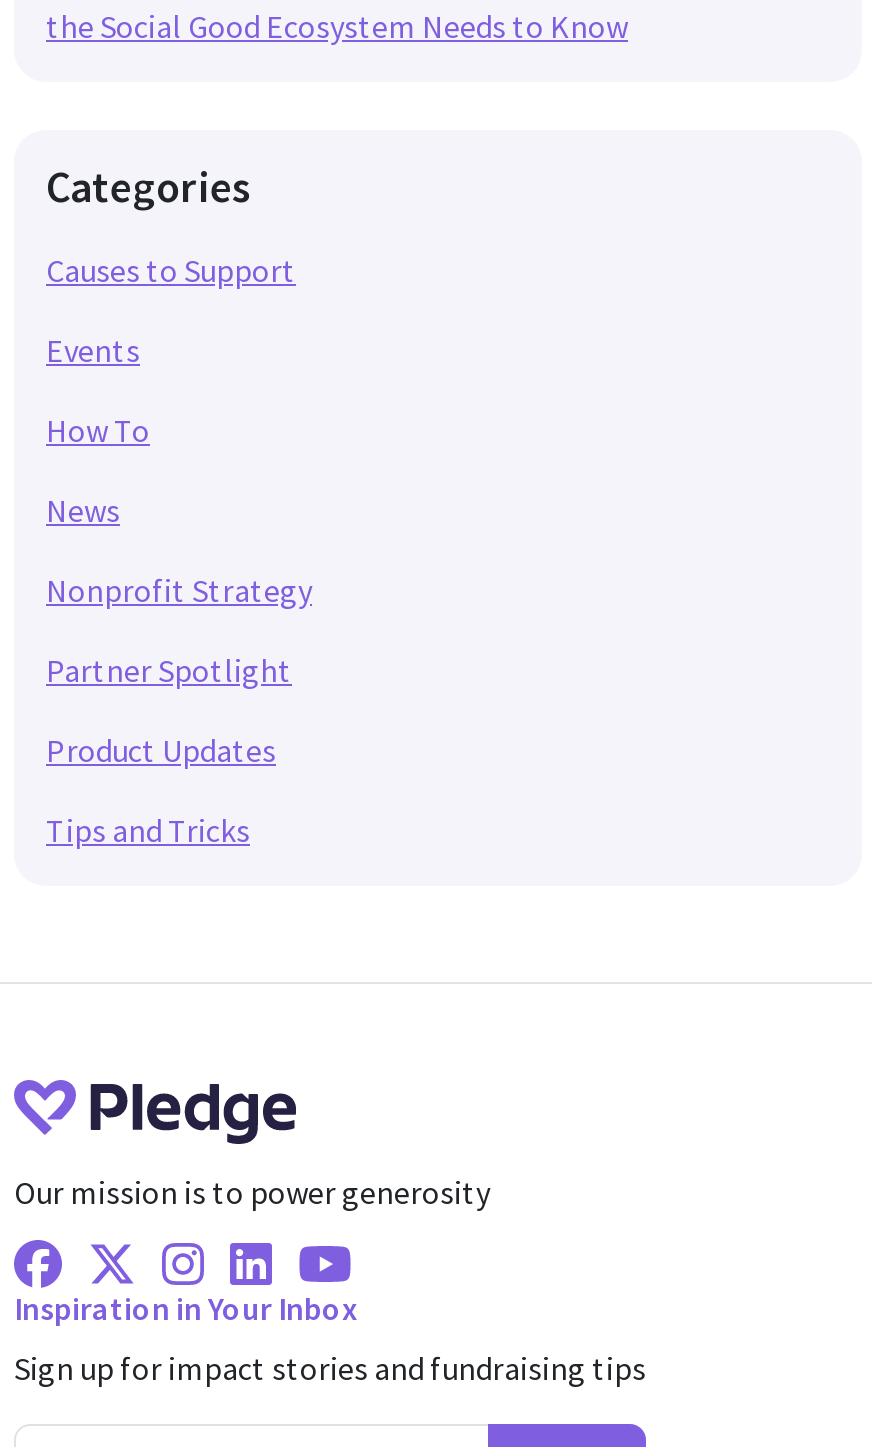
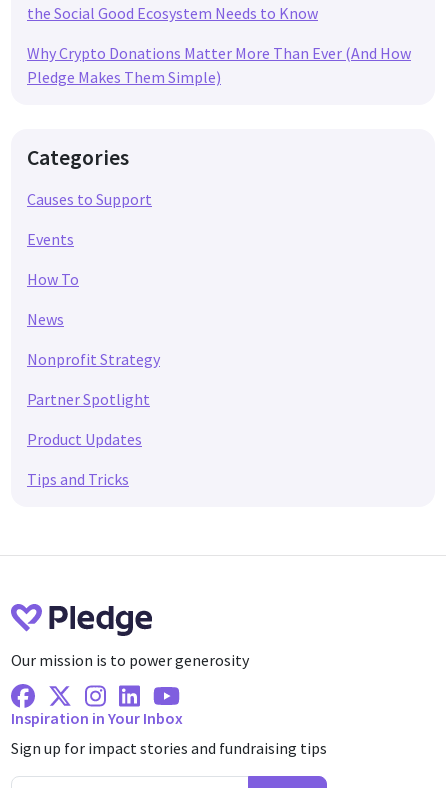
+ Why Crypto Donations Matter More Than Ever (And How
+ Pledge Makes Them Simple)
